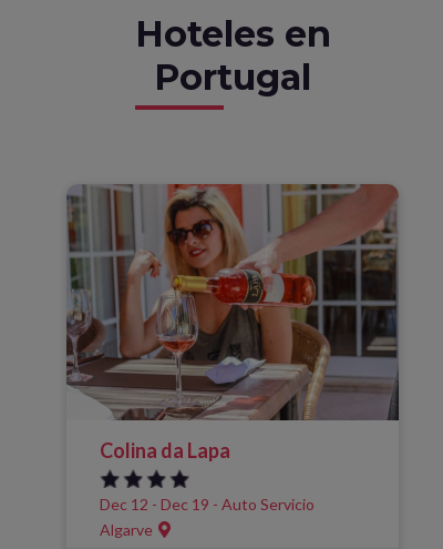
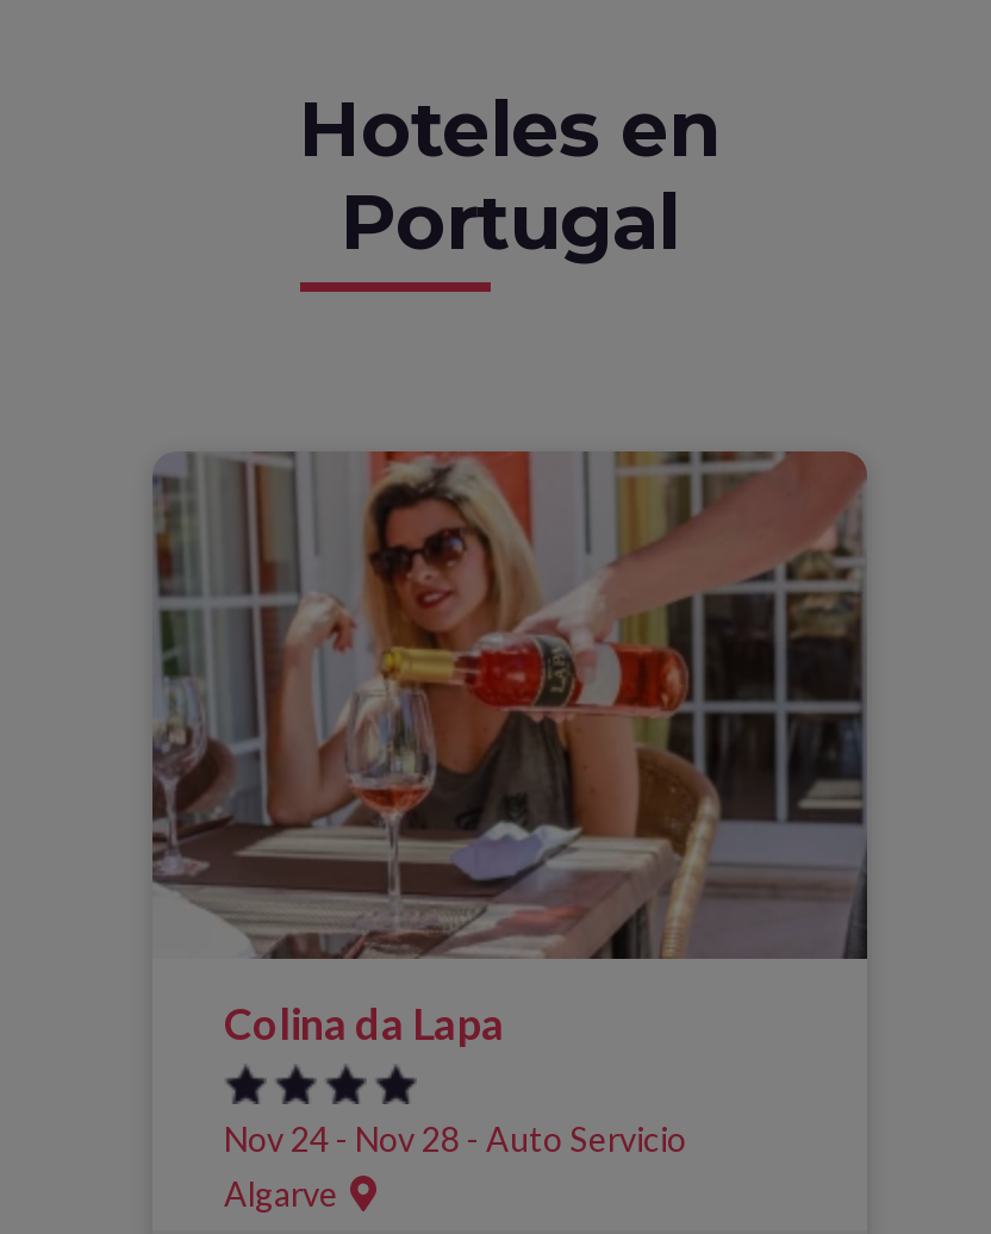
- Dec 12 - Dec 19 - Auto Servicio
+ Nov 24 - Nov 28 - Auto Servicio
